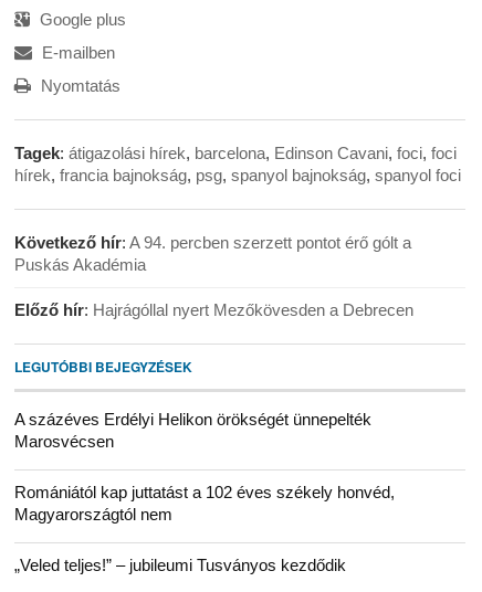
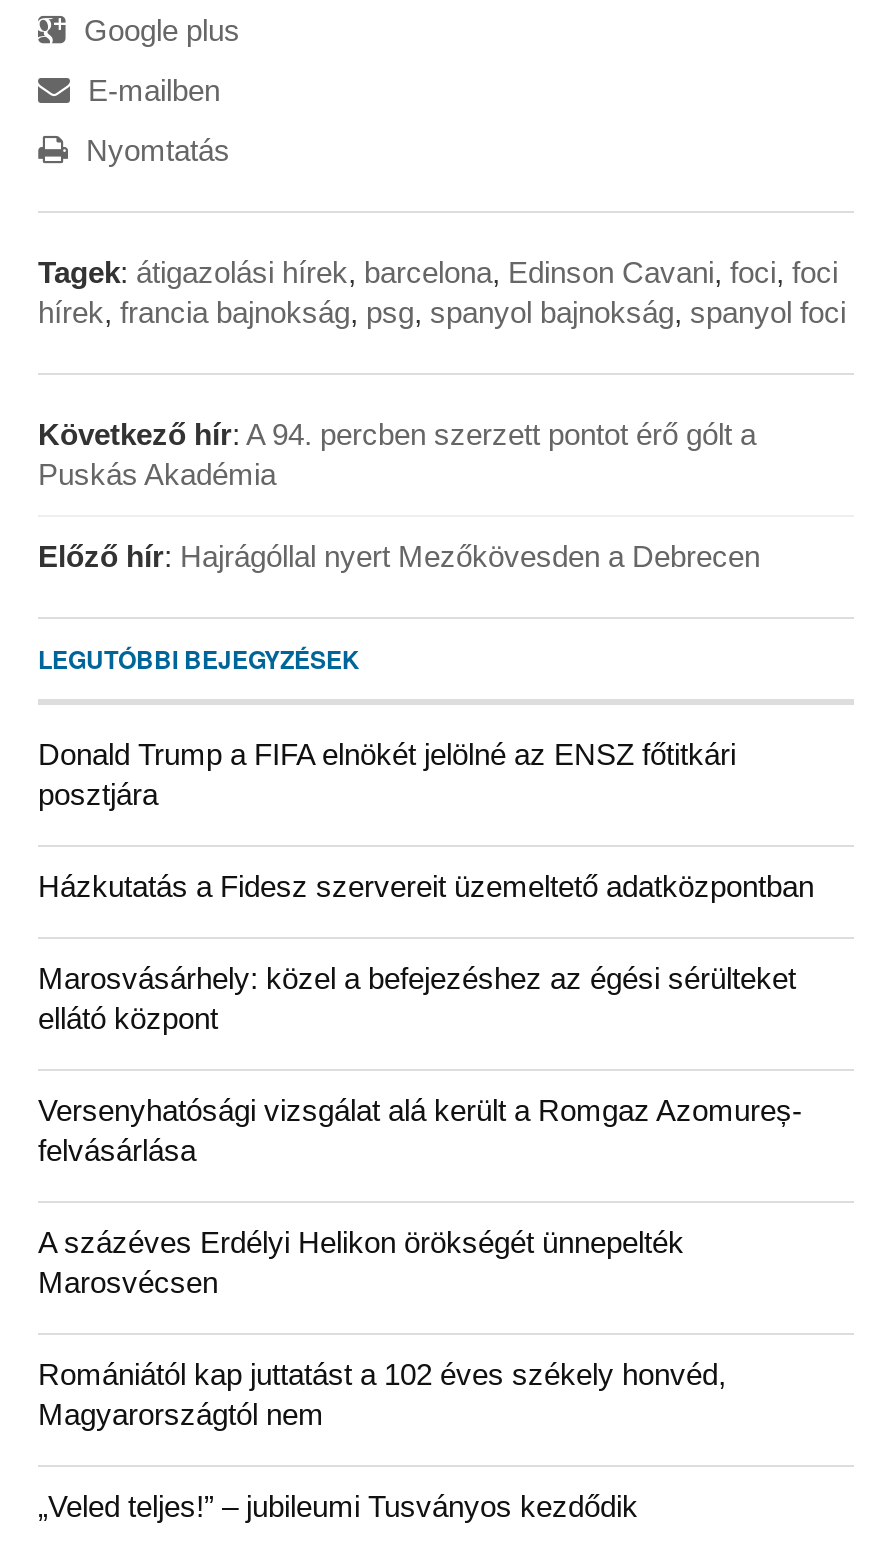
+ Donald Trump a FIFA elnökét jelölné az ENSZ főtitkári
+ posztjára
+ Házkutatás a Fidesz szervereit üzemeltető adatközpontban
+ Marosvásárhely: közel a befejezéshez az égési sérülteket
+ ellátó központ
+ Versenyhatósági vizsgálat alá került a Romgaz Azomureș-
+ felvásárlása
